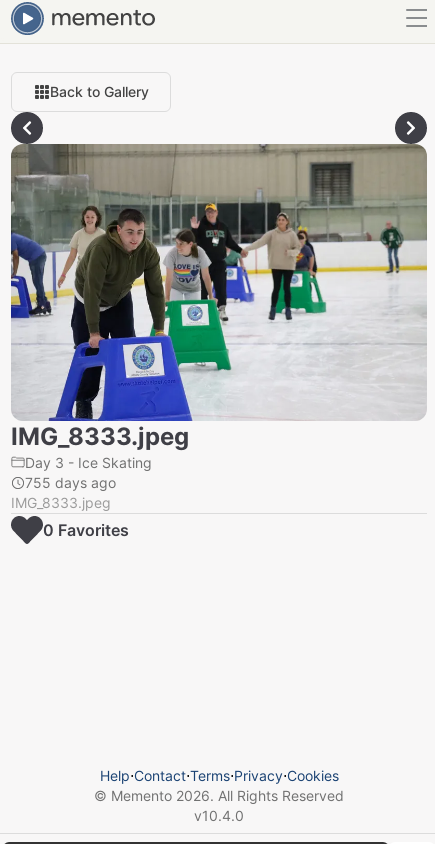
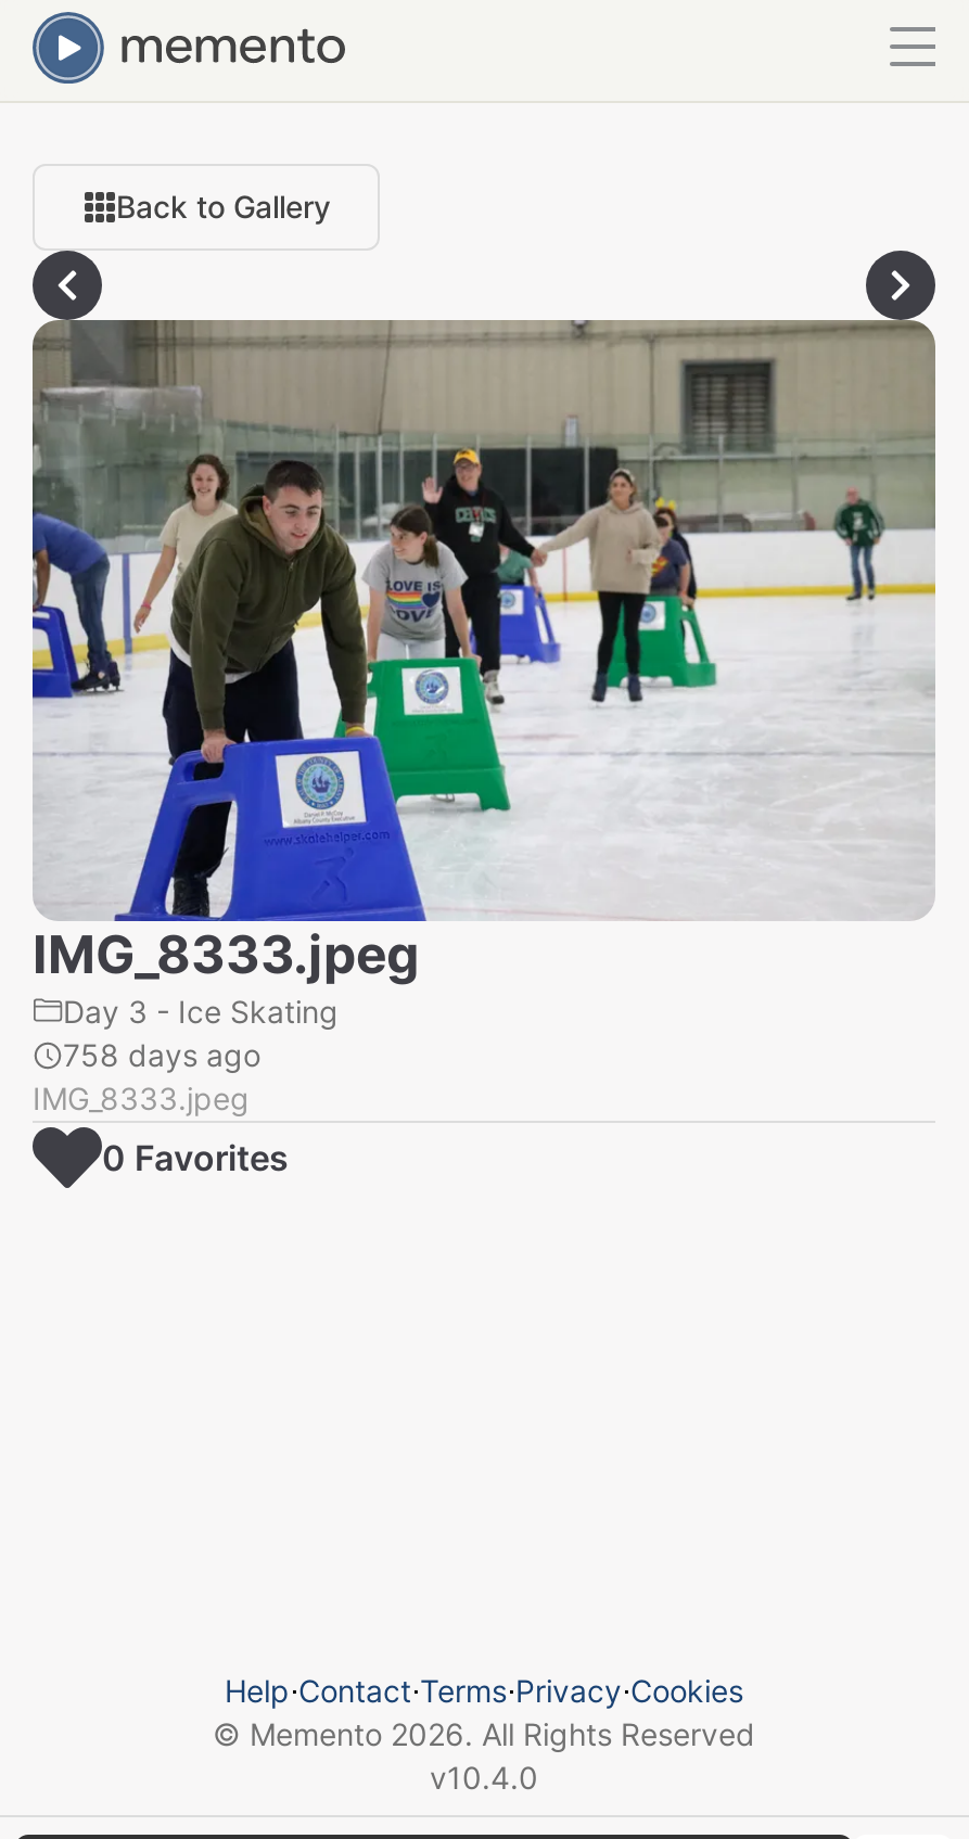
- 755 days ago
+ 758 days ago
